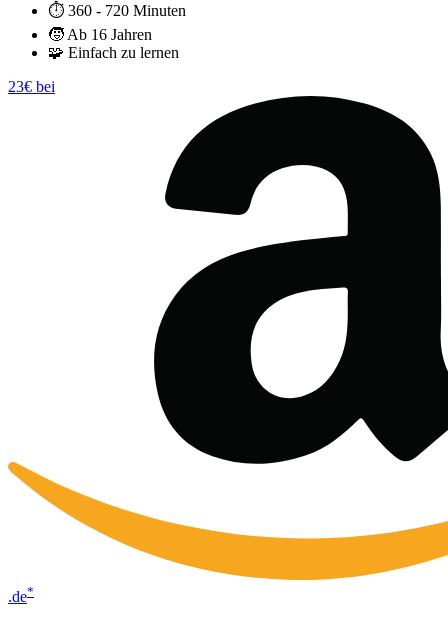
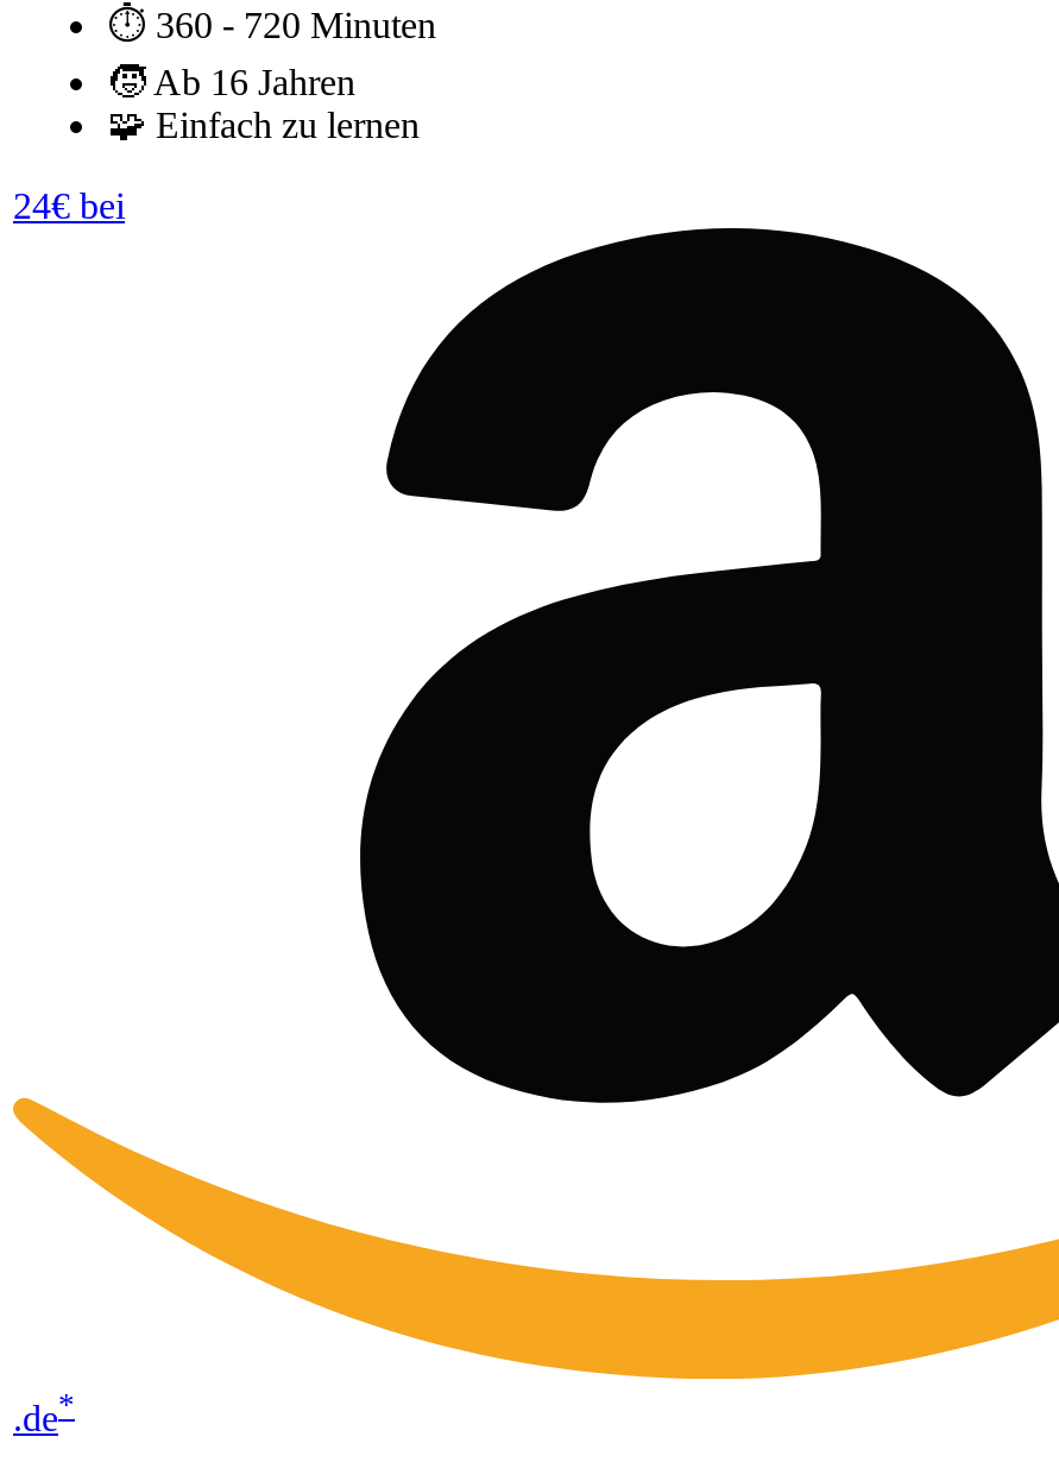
- 23€ bei
+ 24€ bei
